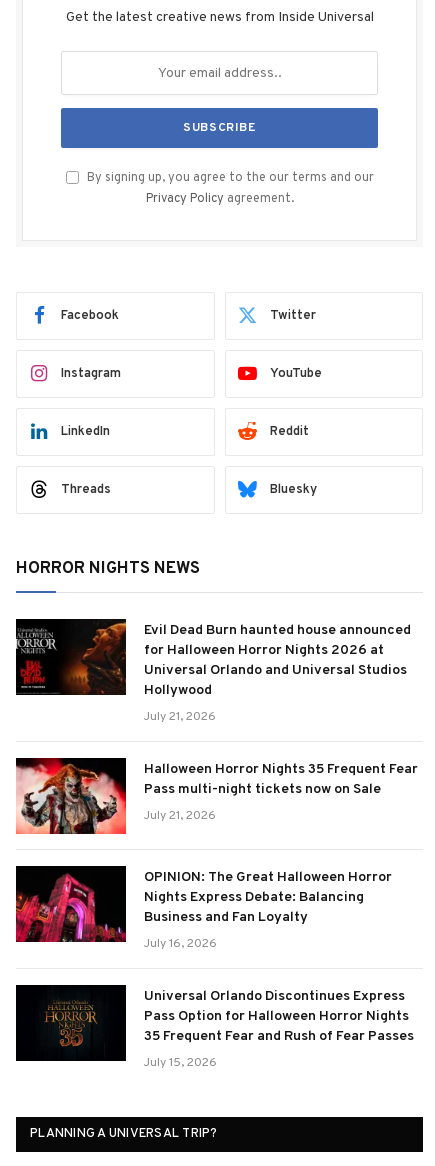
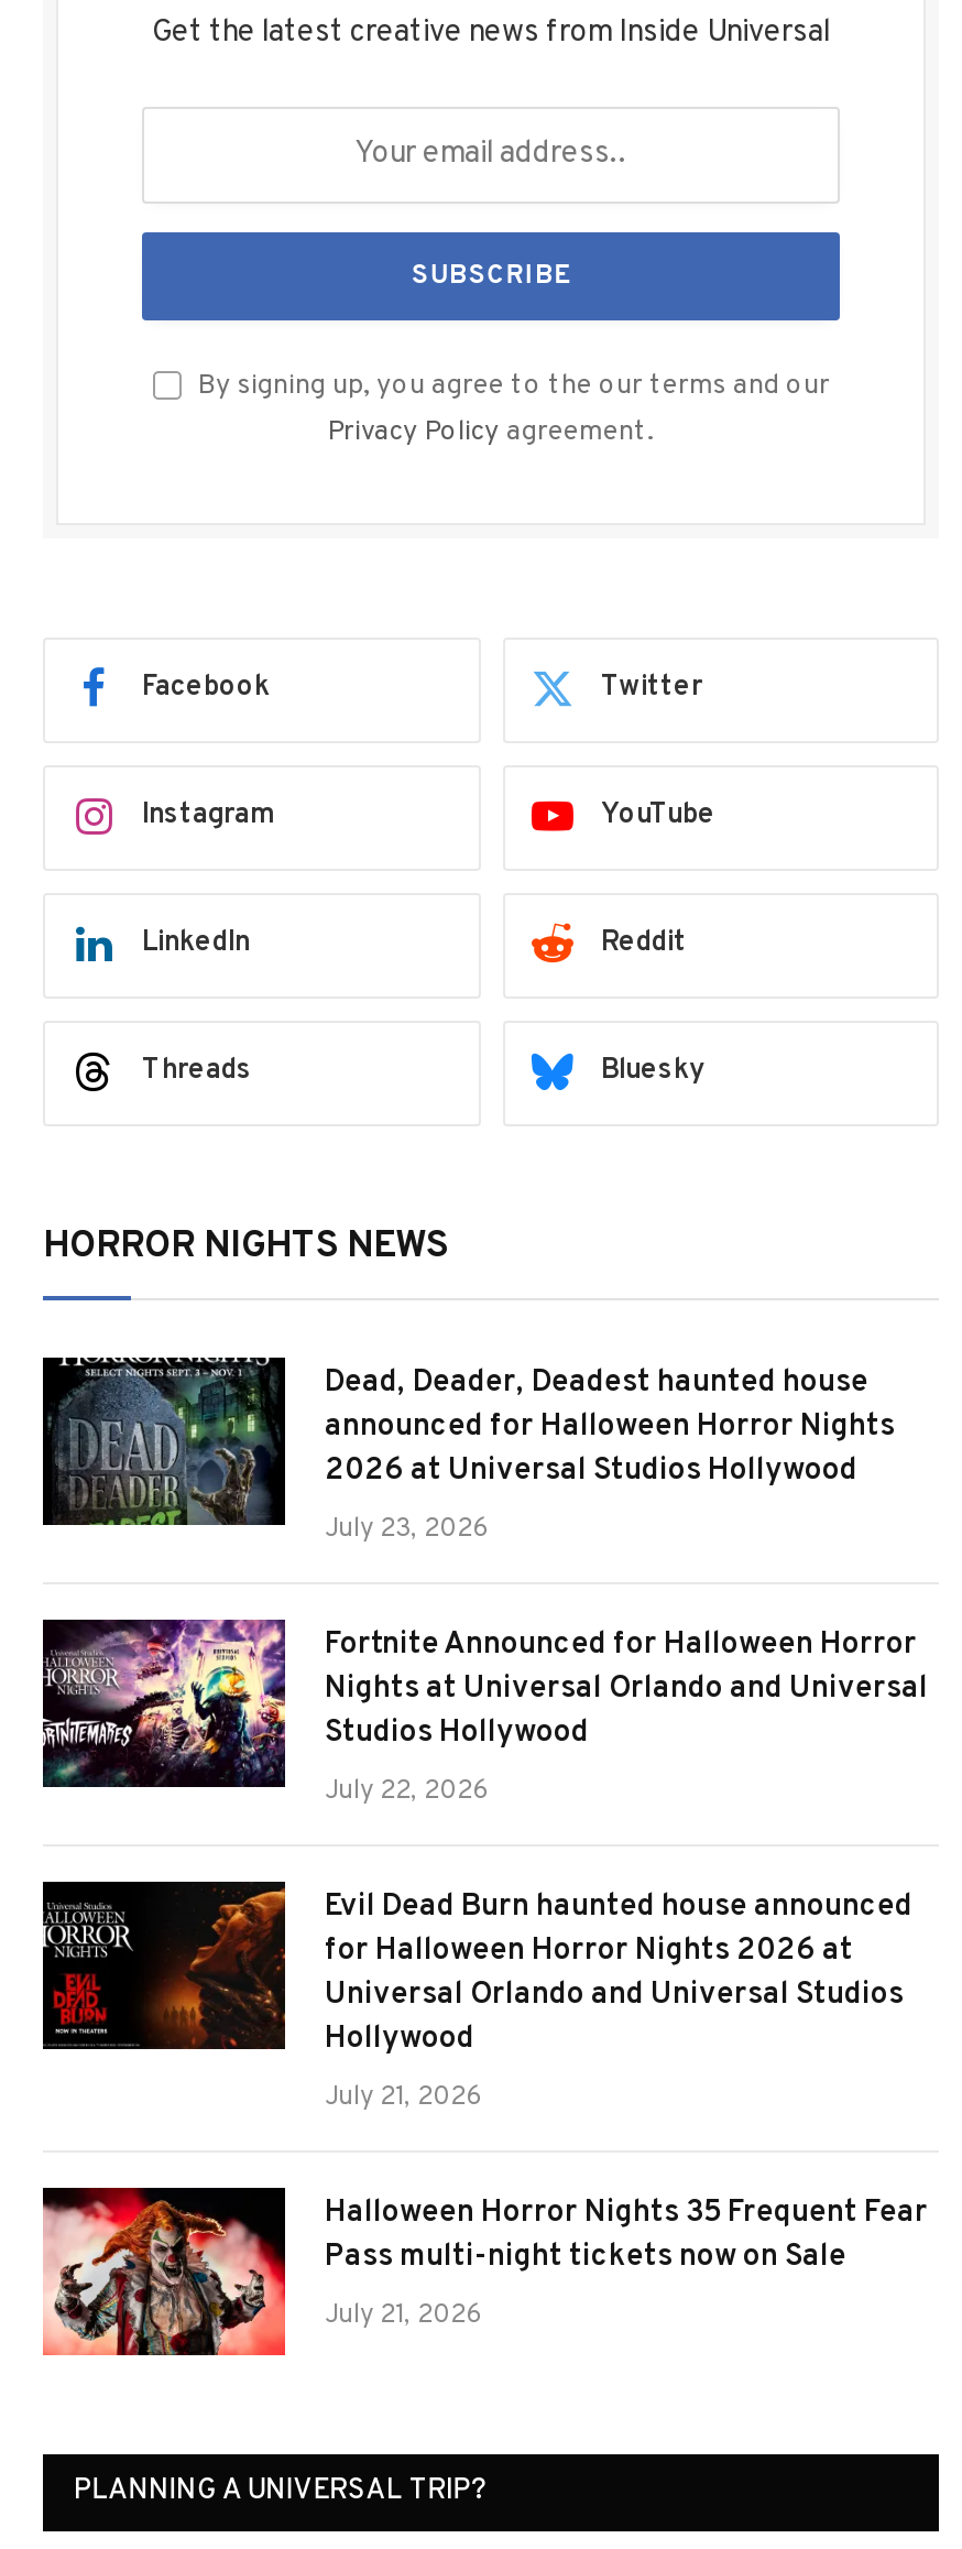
+ [image]

+ [image]
+ Dead, Deader, Deadest haunted house
+ announced for Halloween Horror Nights
+ 2026 at Universal Studios Hollywood
+ July 23, 2026
+ Fortnite Announced for Halloween Horror
+ Nights at Universal Orlando and Universal
+ Studios Hollywood
+ July 22, 2026

moved down: [image] | Evil Dead Burn haunted house announced | for Halloween Horror Nights 2026 at | ... | Pass multi-night tickets now on Sale | July 21, 2026

- [image]
- OPINION: The Great Halloween Horror
- Nights Express Debate: Balancing
- Business and Fan Loyalty
- July 16, 2026
- Universal Orlando Discontinues Express
- Pass Option for Halloween Horror Nights
- 35 Frequent Fear and Rush of Fear Passes
- July 15, 2026

- [image]
